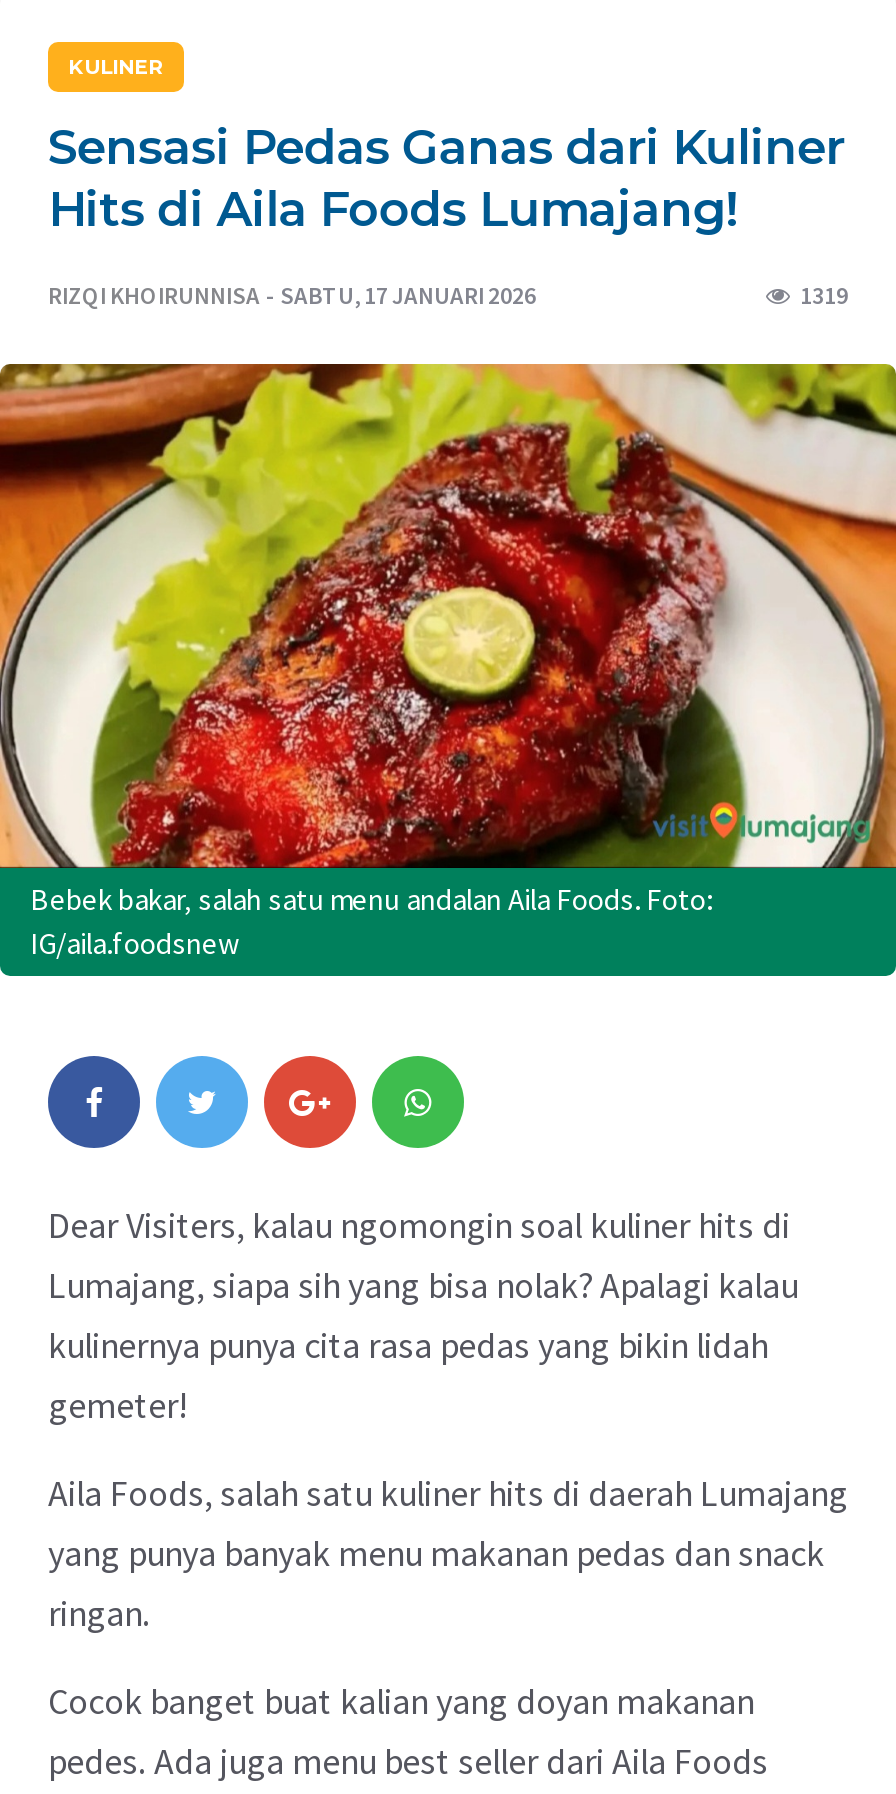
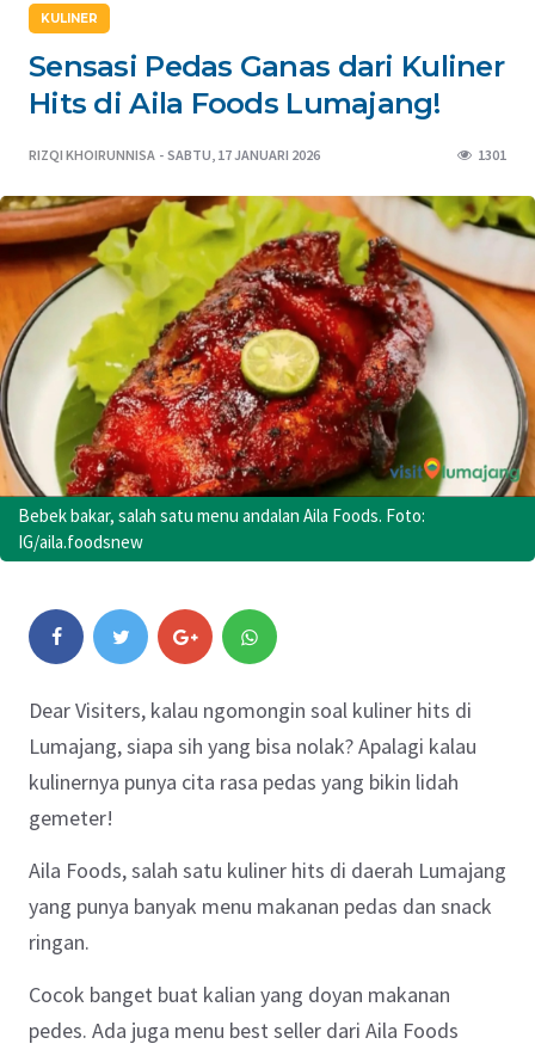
- 1319
+ 1301
